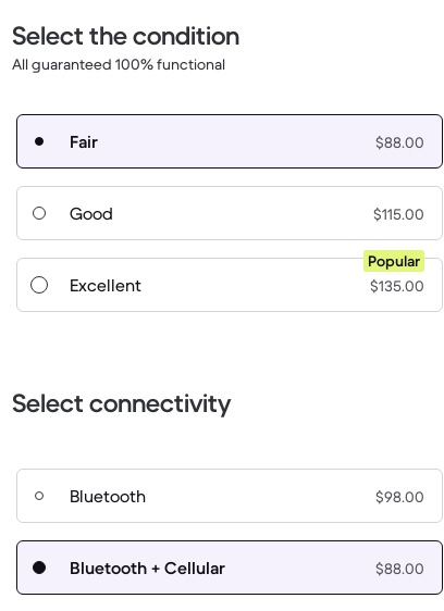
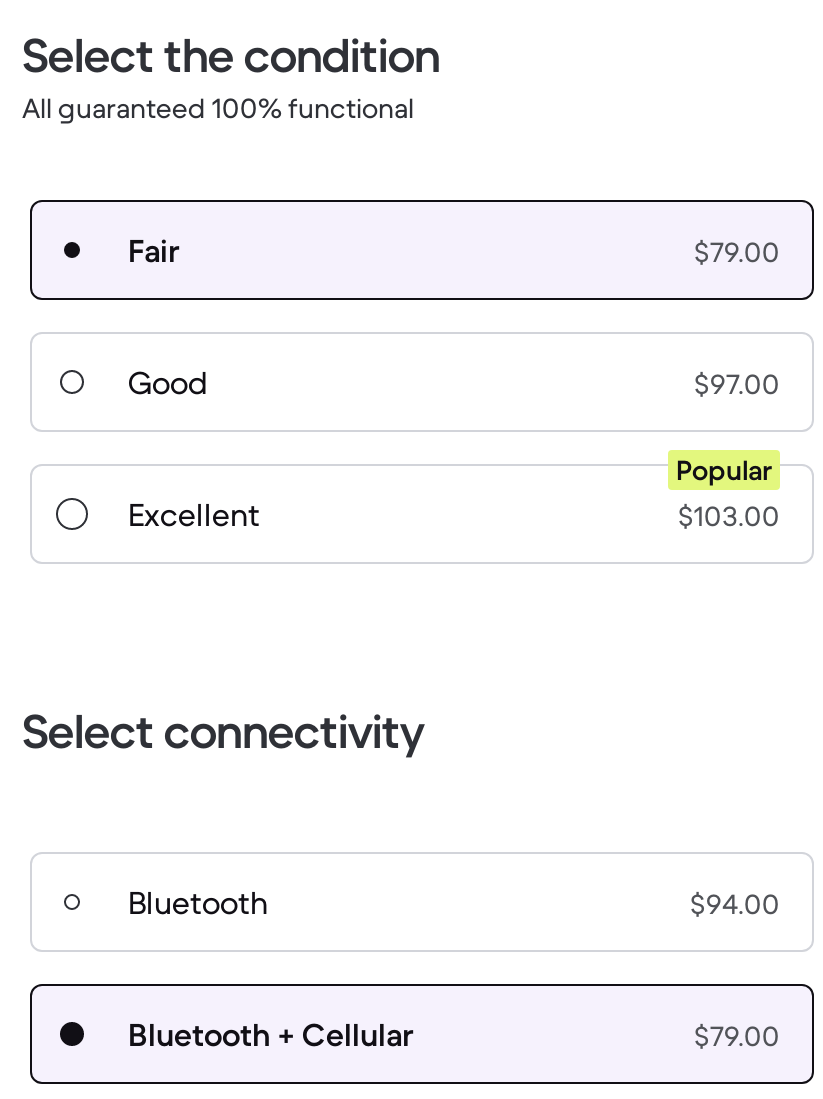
- $88.00
+ $79.00

- $115.00
+ $97.00

- $135.00
+ $103.00

- $98.00
+ $94.00

- $88.00
+ $79.00
